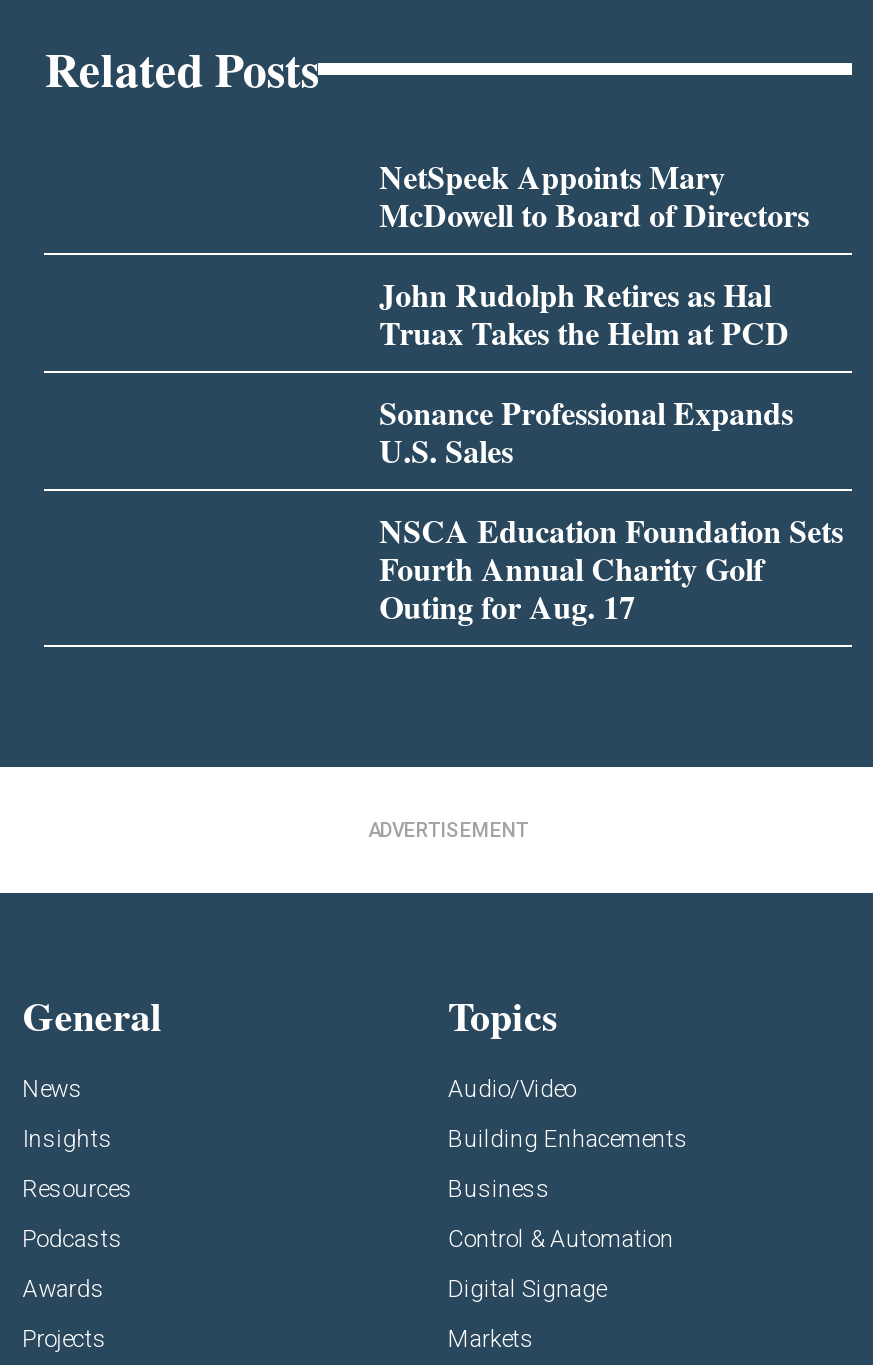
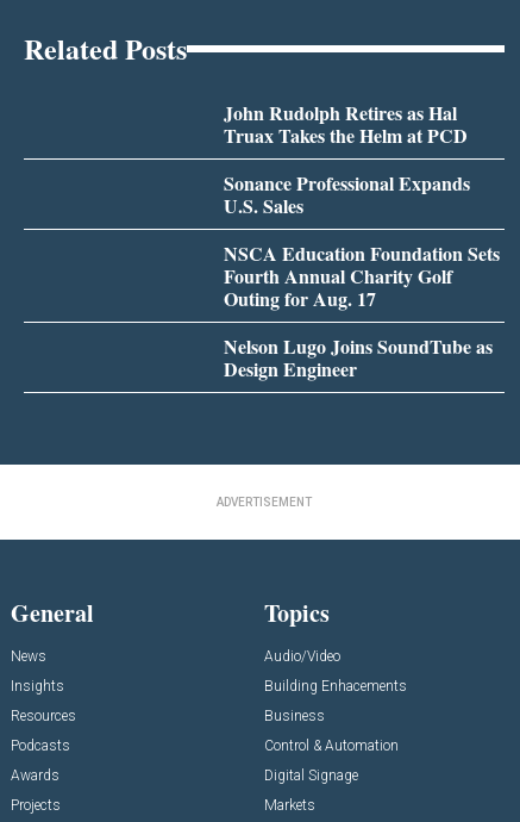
- NetSpeek Appoints Mary
- McDowell to Board of Directors

moved up: John Rudolph Retires as Hal | Truax Takes the Helm at PCD | Sonance Professional Expands | U.S. Sales | NSCA Education Foundation Sets | Fourth Annual Charity Golf | Outing for Aug. 17

+ Nelson Lugo Joins SoundTube as
+ Design Engineer
